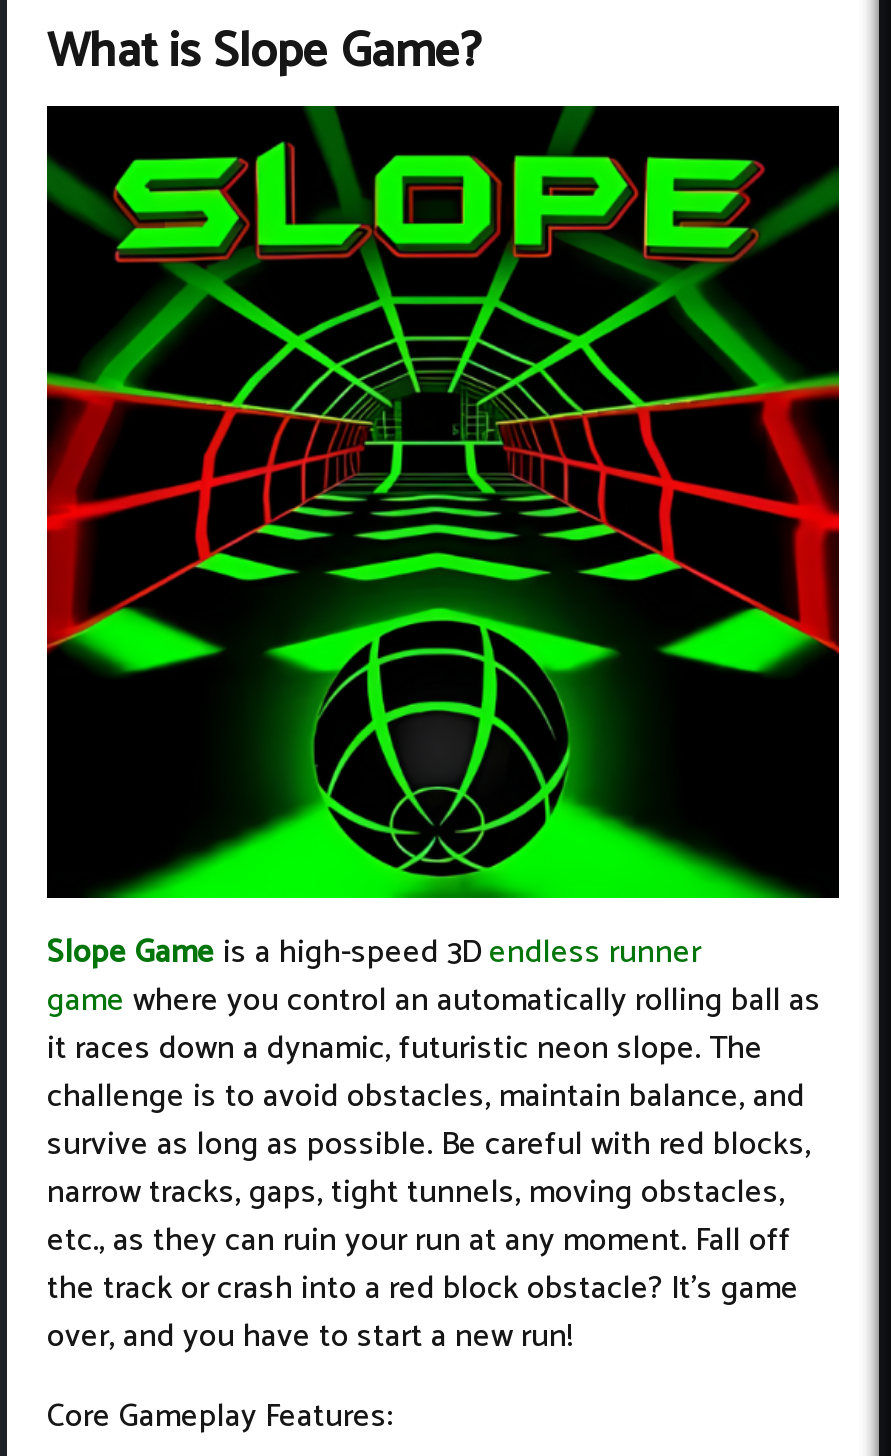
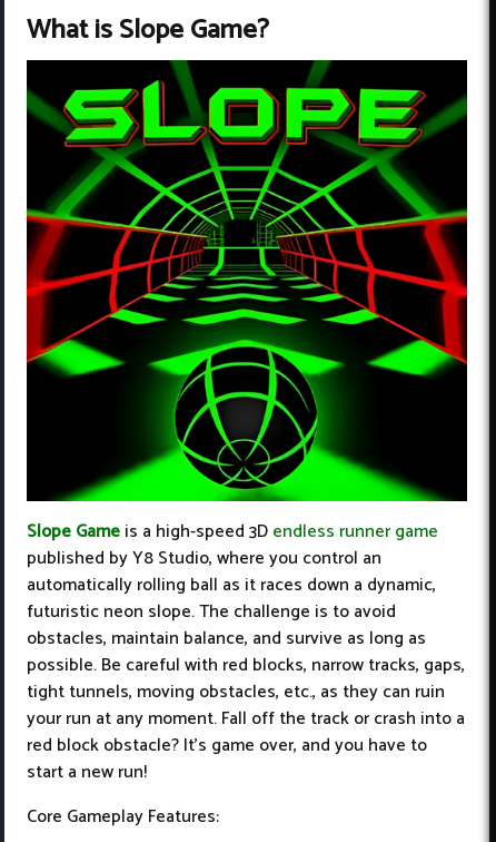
- Slope Game is a high-speed 3Dendless runner
- game where you control an automatically rolling ball as
- it races down a dynamic, futuristic neon slope. The
- challenge is to avoid obstacles, maintain balance, and
- survive as long as possible. Be careful with red blocks,
- narrow tracks, gaps, tight tunnels, moving obstacles,
- etc., as they can ruin your run at any moment. Fall off
- the track or crash into a red block obstacle? It’s game
- over, and you have to start a new run!
+ Slope Game is a high-speed 3D endless runner game
+ published by Y8 Studio, where you control an
+ automatically rolling ball as it races down a dynamic,
+ futuristic neon slope. The challenge is to avoid
+ obstacles, maintain balance, and survive as long as
+ possible. Be careful with red blocks, narrow tracks, gaps,
+ tight tunnels, moving obstacles, etc., as they can ruin
+ your run at any moment. Fall off the track or crash into a
+ red block obstacle? It’s game over, and you have to
+ start a new run!
